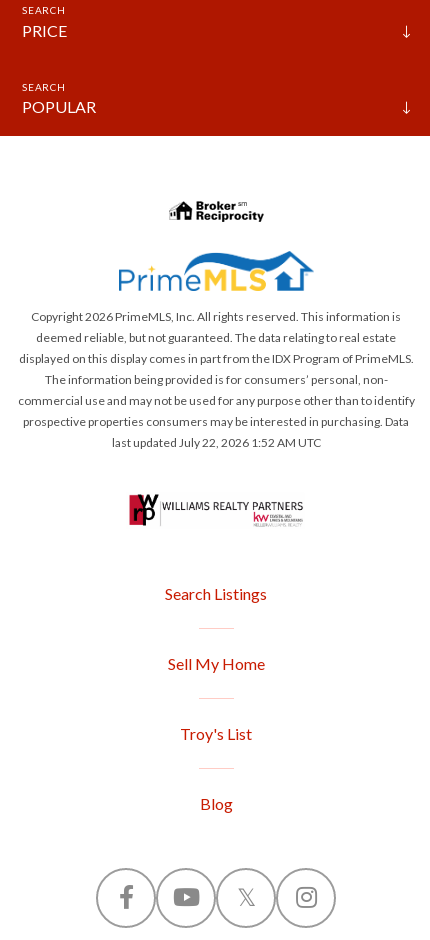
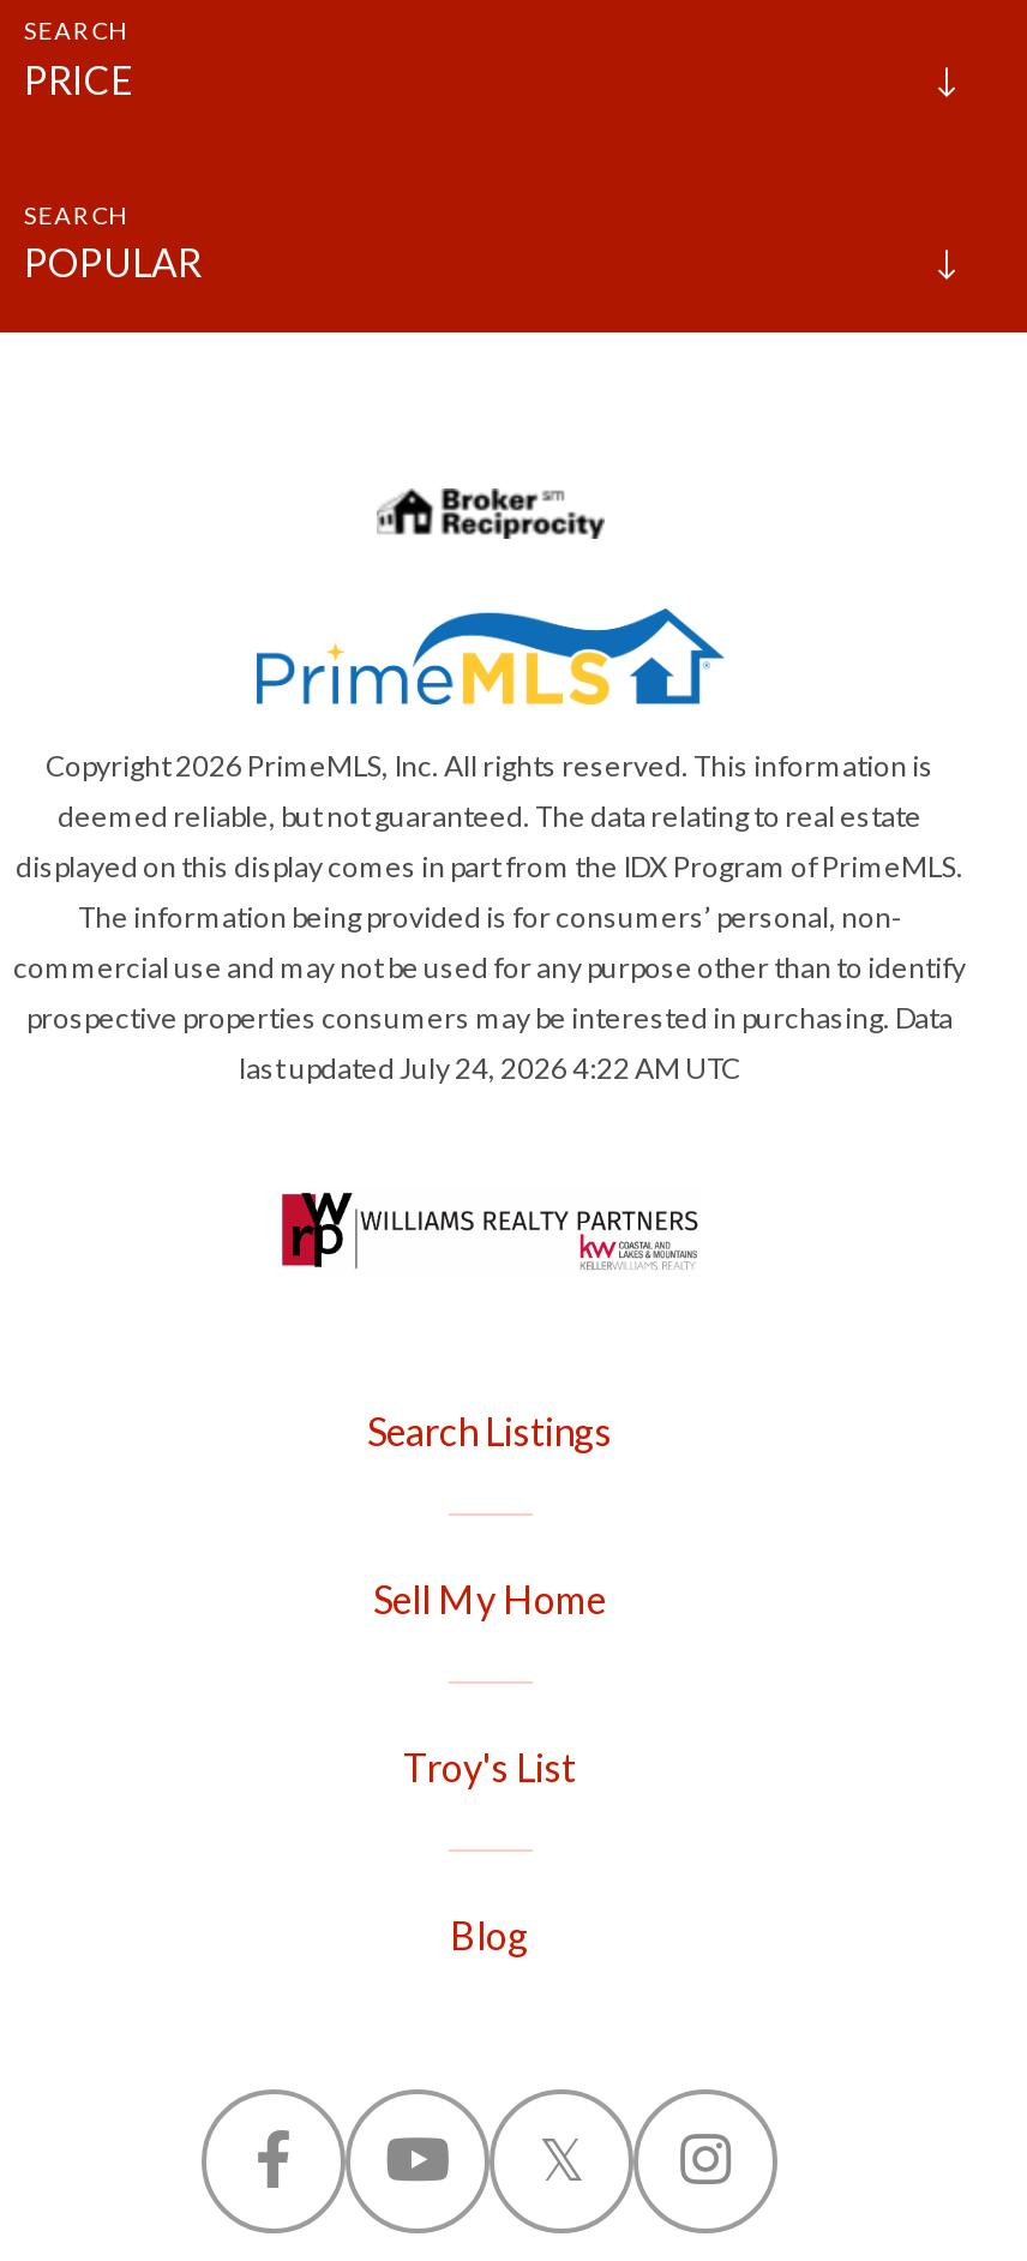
- last updated July 22, 2026 1:52 AM UTC
+ last updated July 24, 2026 4:22 AM UTC
